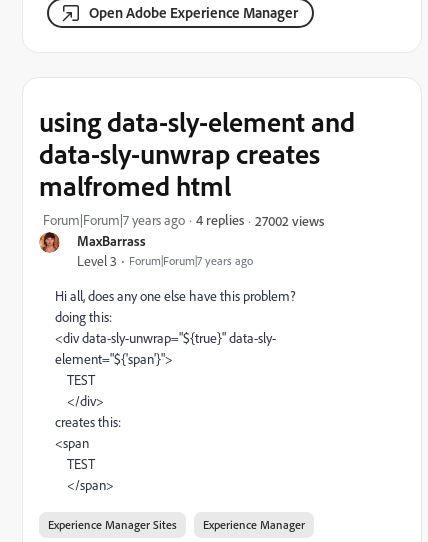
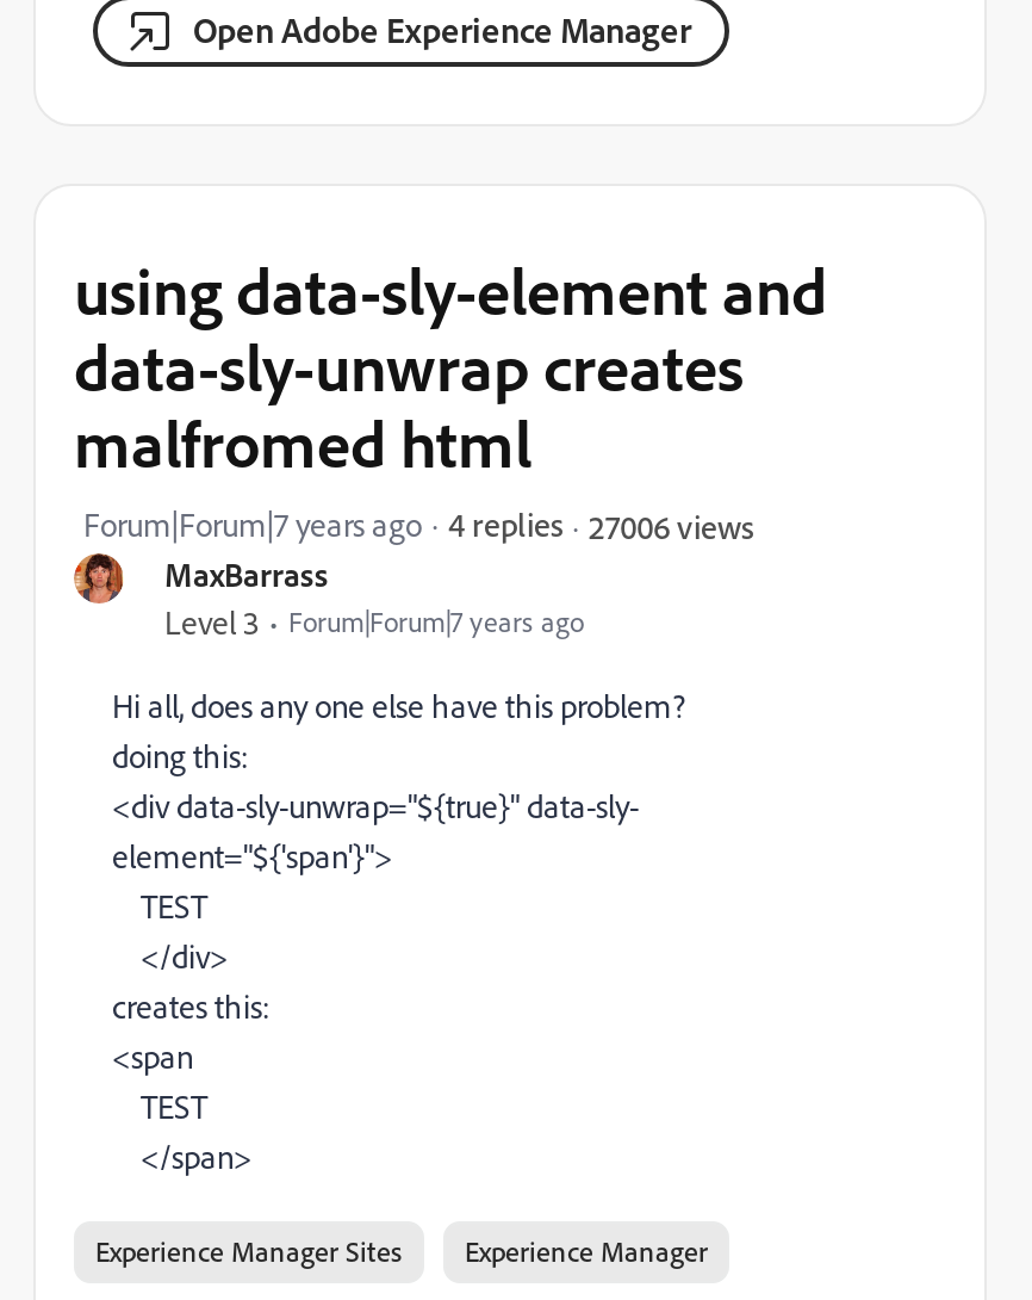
- 27002 views
+ 27006 views
